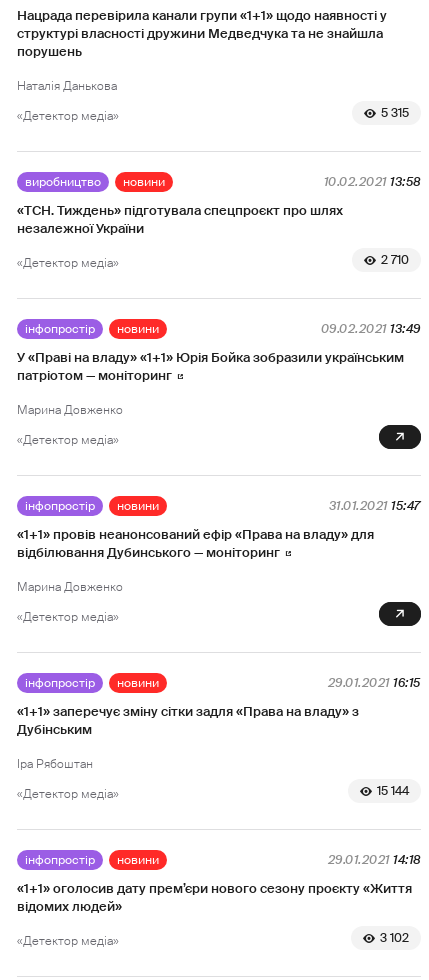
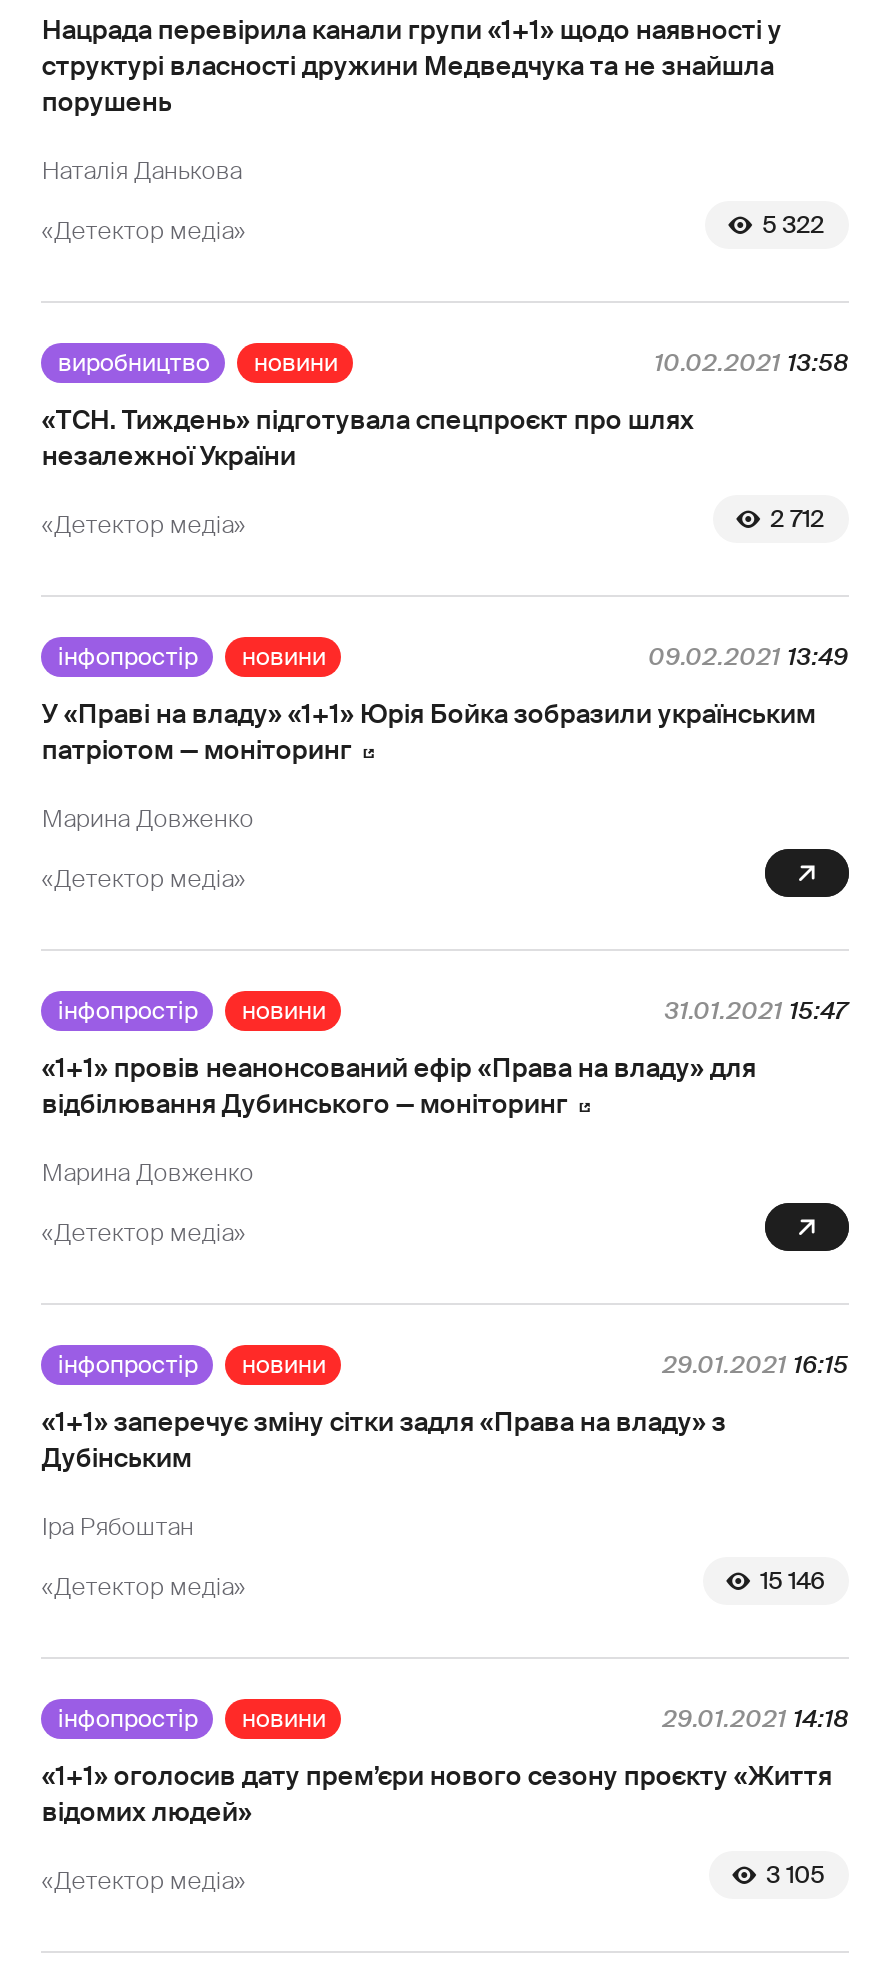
- 5 315
+ 5 322

- 2 710
+ 2 712

- 15 144
+ 15 146

- 3 102
+ 3 105
